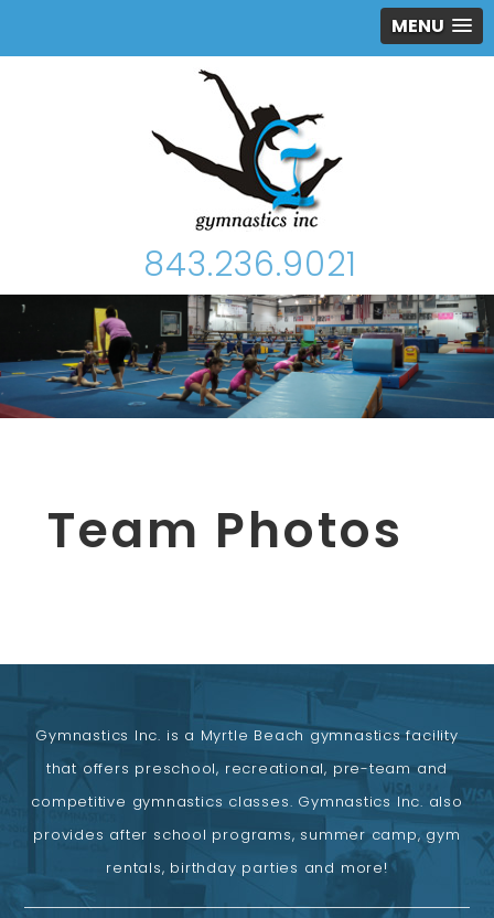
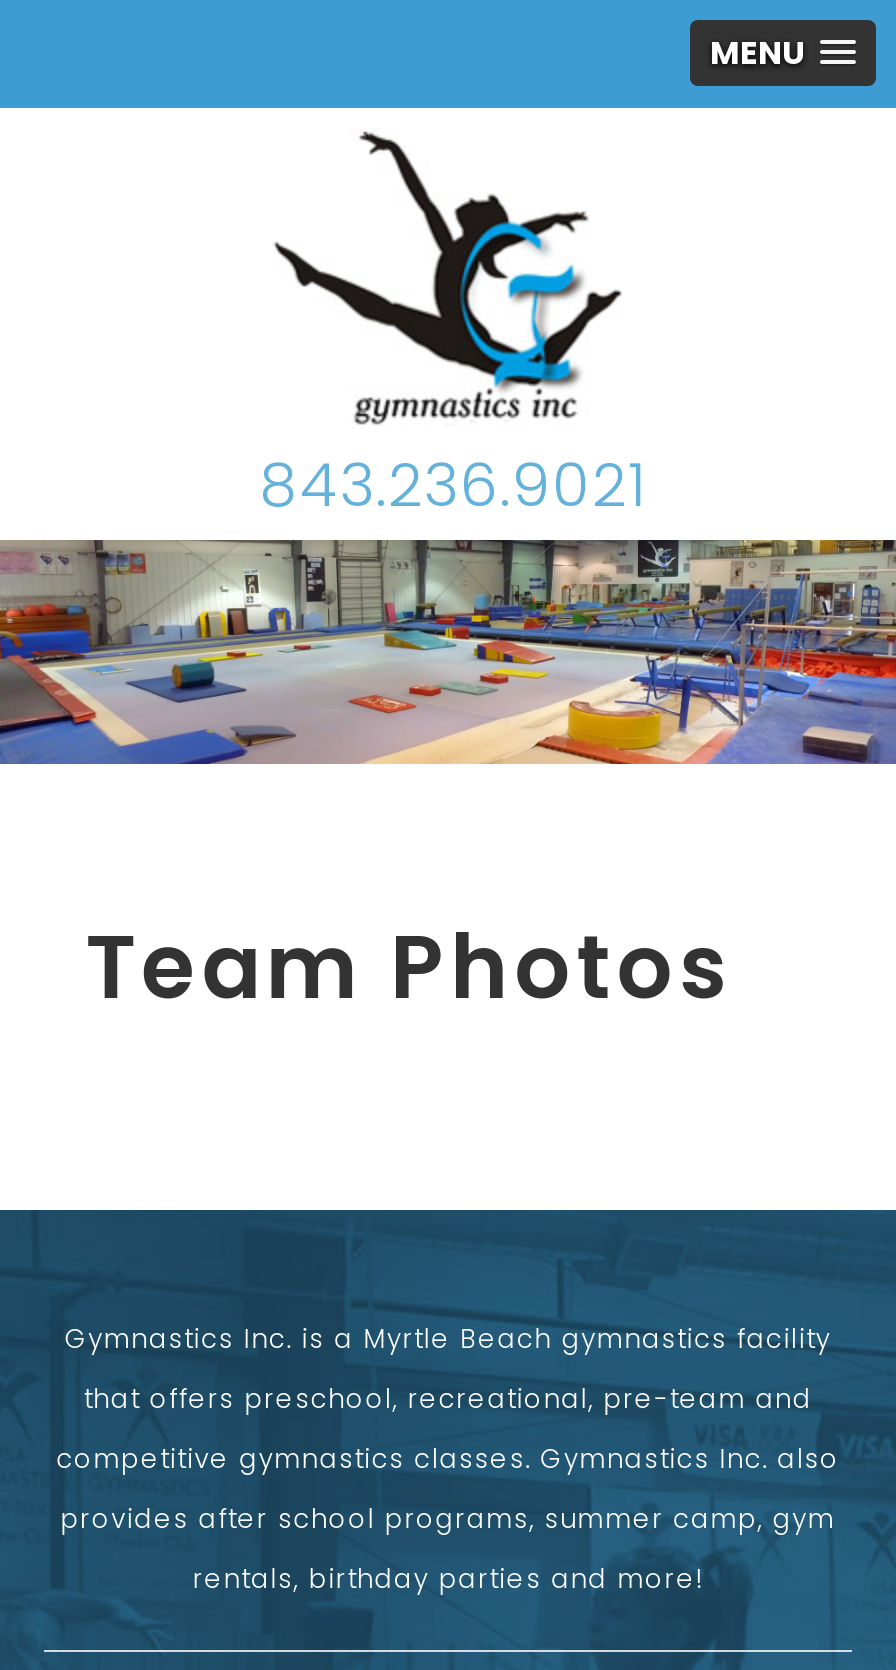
- [image]
+ [image]
